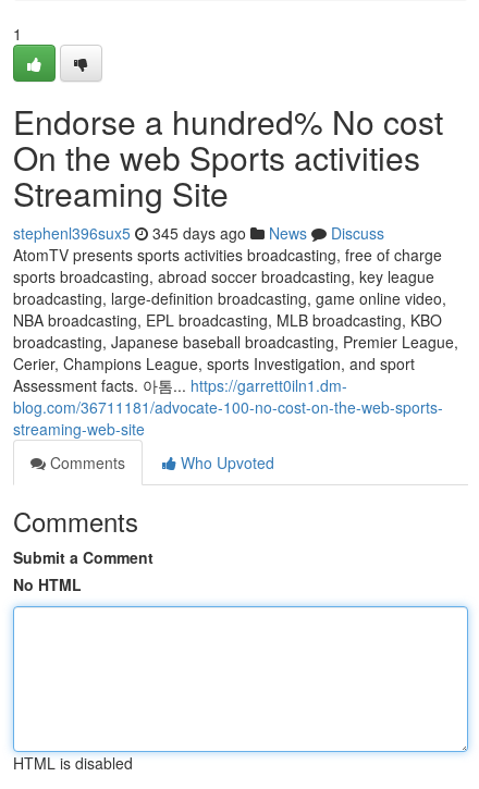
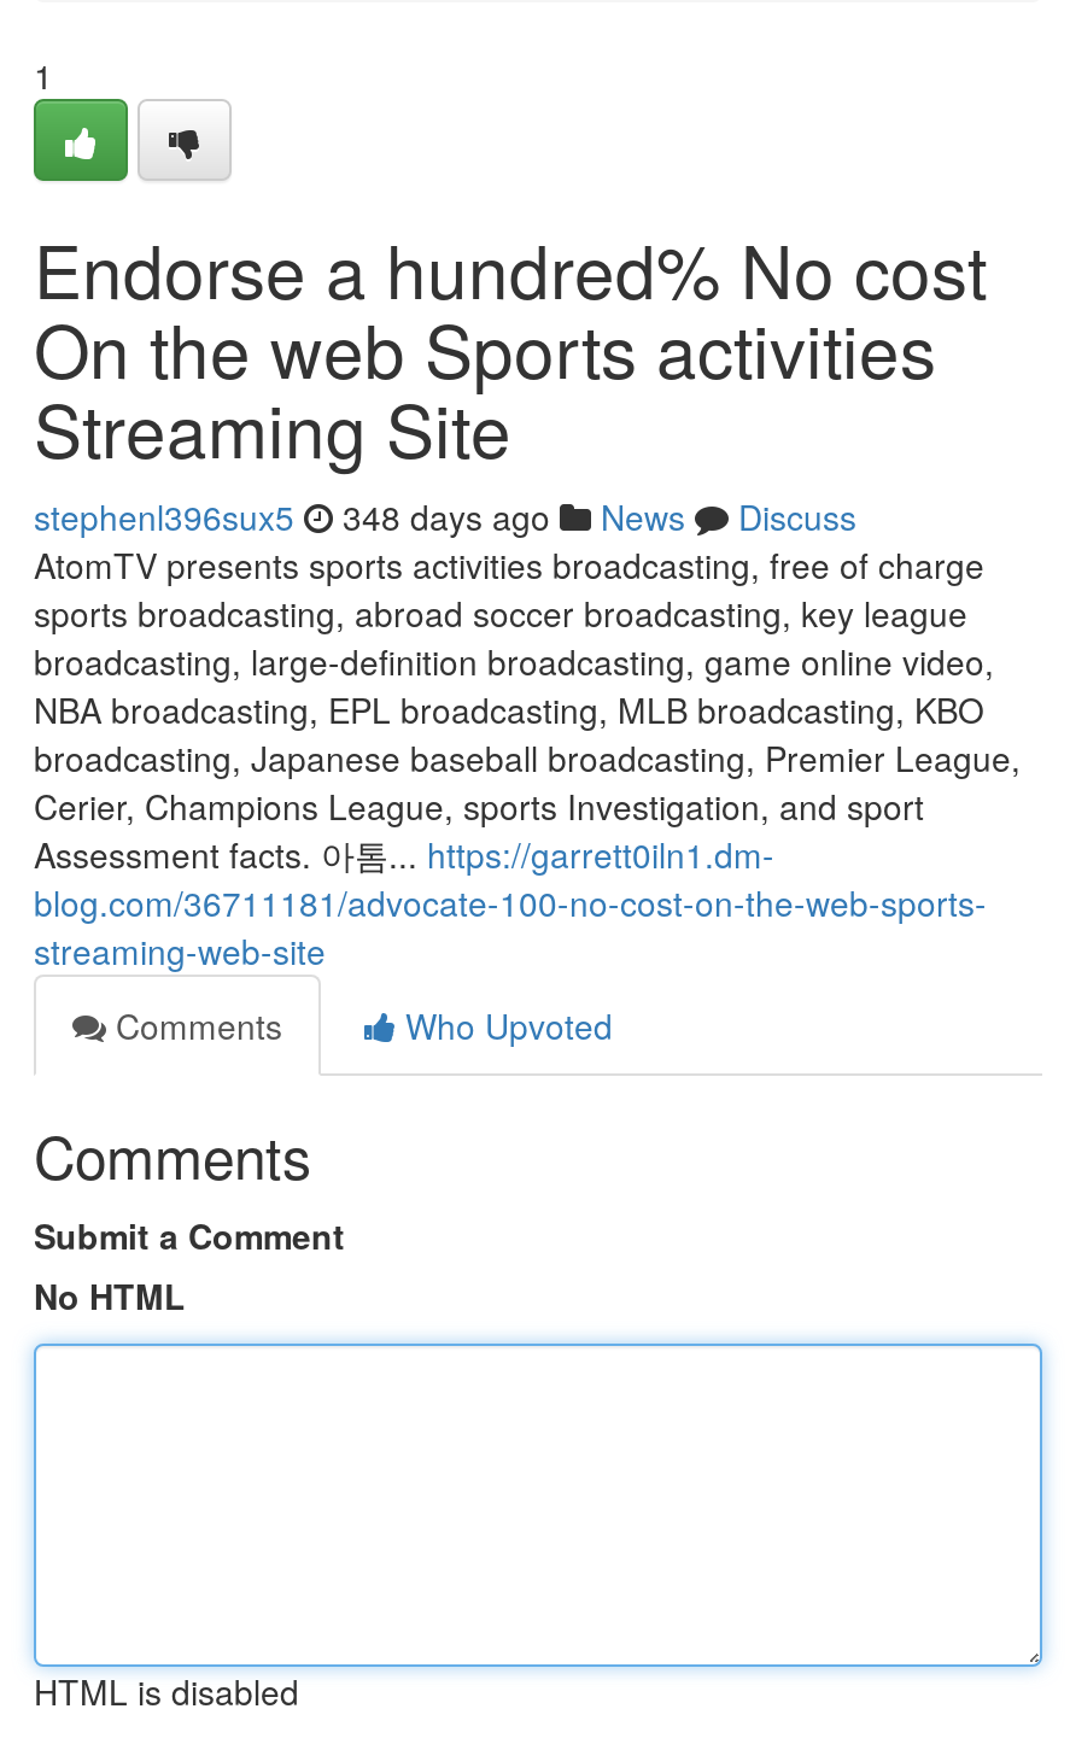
- stephenl396sux5 345 days ago News Discuss
+ stephenl396sux5 348 days ago News Discuss
